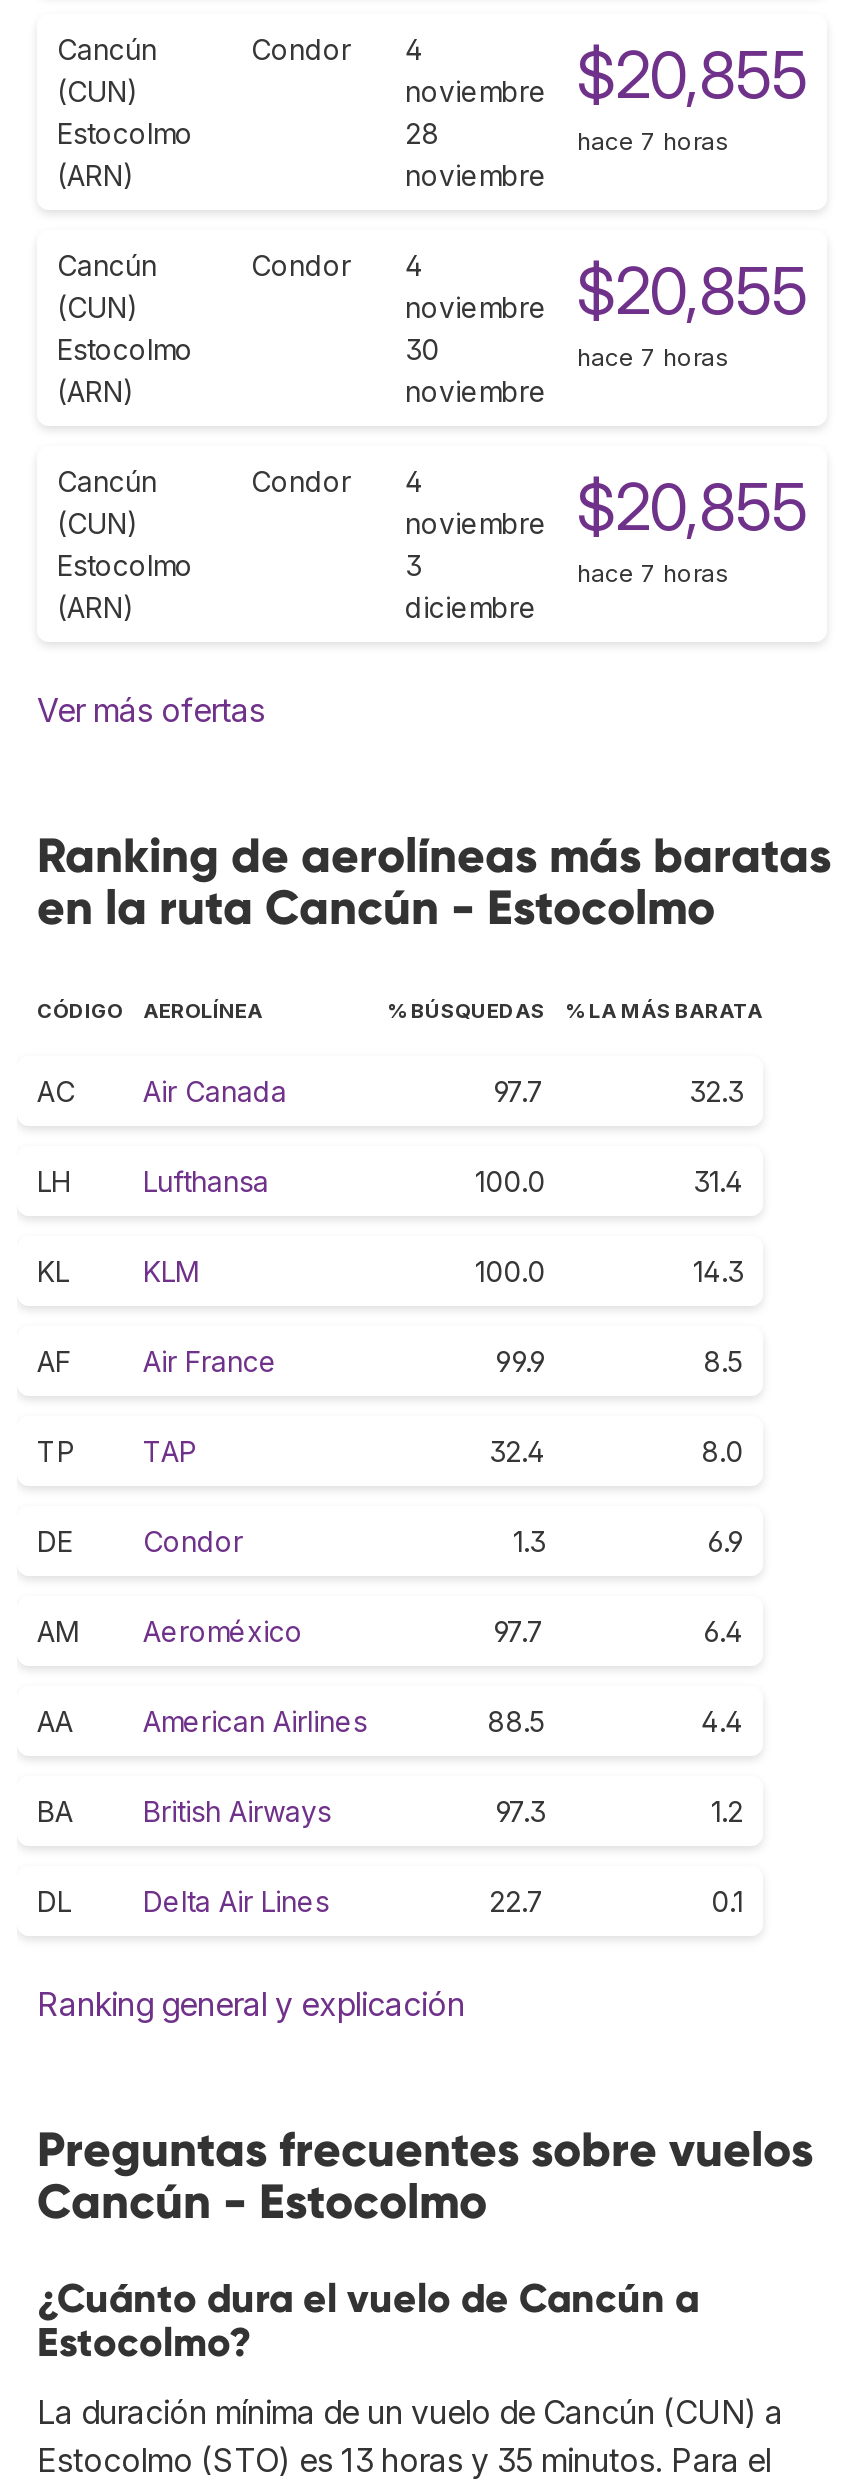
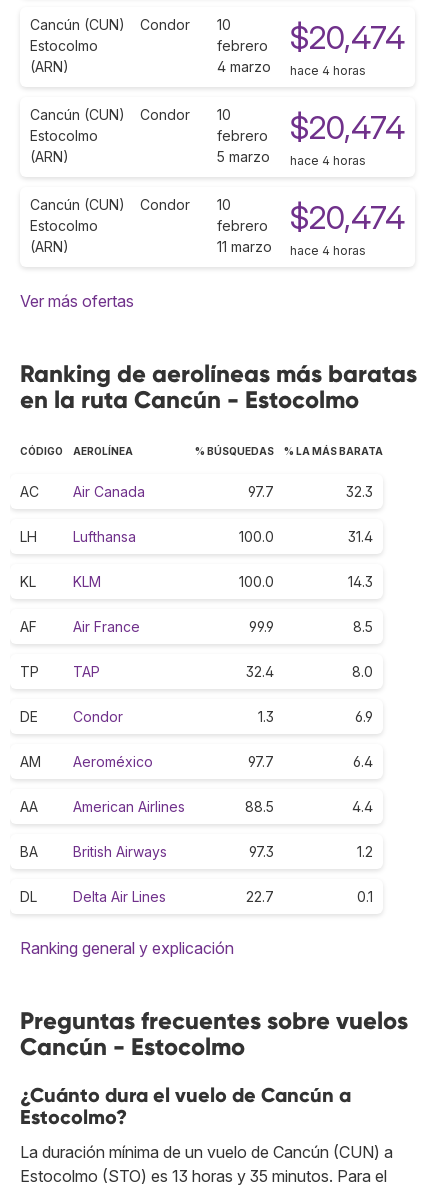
- 4
- noviembre
- 28
- noviembre
+ 10
+ febrero
+ 4 marzo

- $20,855
- hace 7 horas
+ $20,474
+ hace 4 horas

- 4
- noviembre
- 30
- noviembre
+ 10
+ febrero
+ 5 marzo

- $20,855
- hace 7 horas
+ $20,474
+ hace 4 horas

- 4
- noviembre
- 3
- diciembre
+ 10
+ febrero
+ 11 marzo

- $20,855
- hace 7 horas
+ $20,474
+ hace 4 horas
